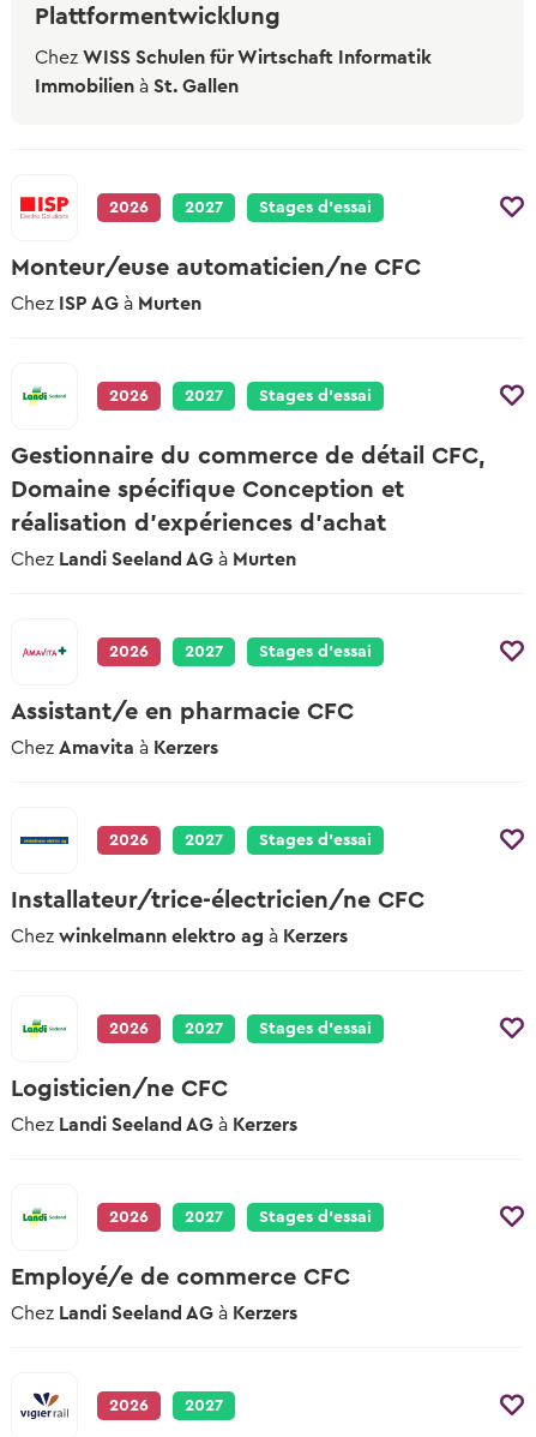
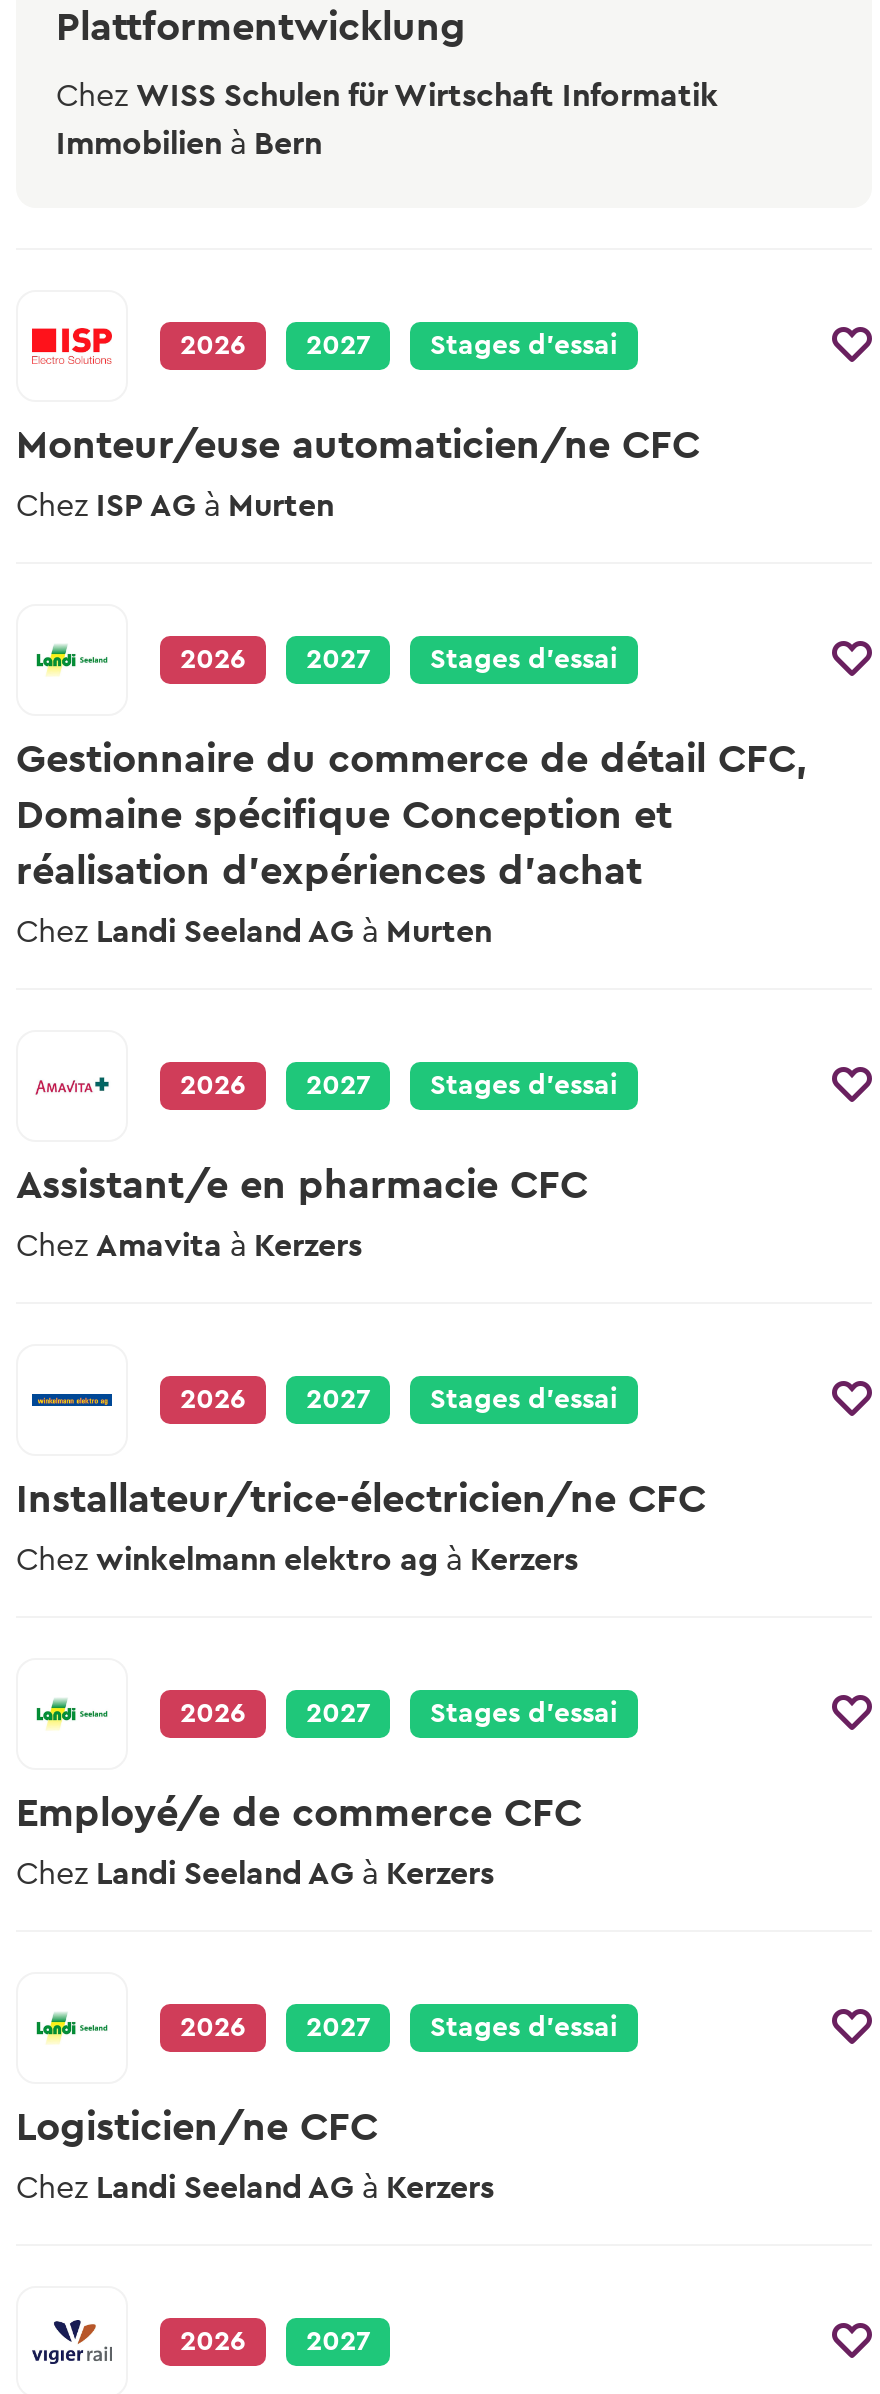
- Immobilien à St. Gallen
+ Immobilien à Bern

moved down: Logisticien/ne CFC

moved up: Employé/e de commerce CFC
